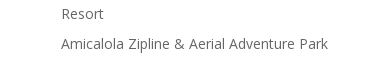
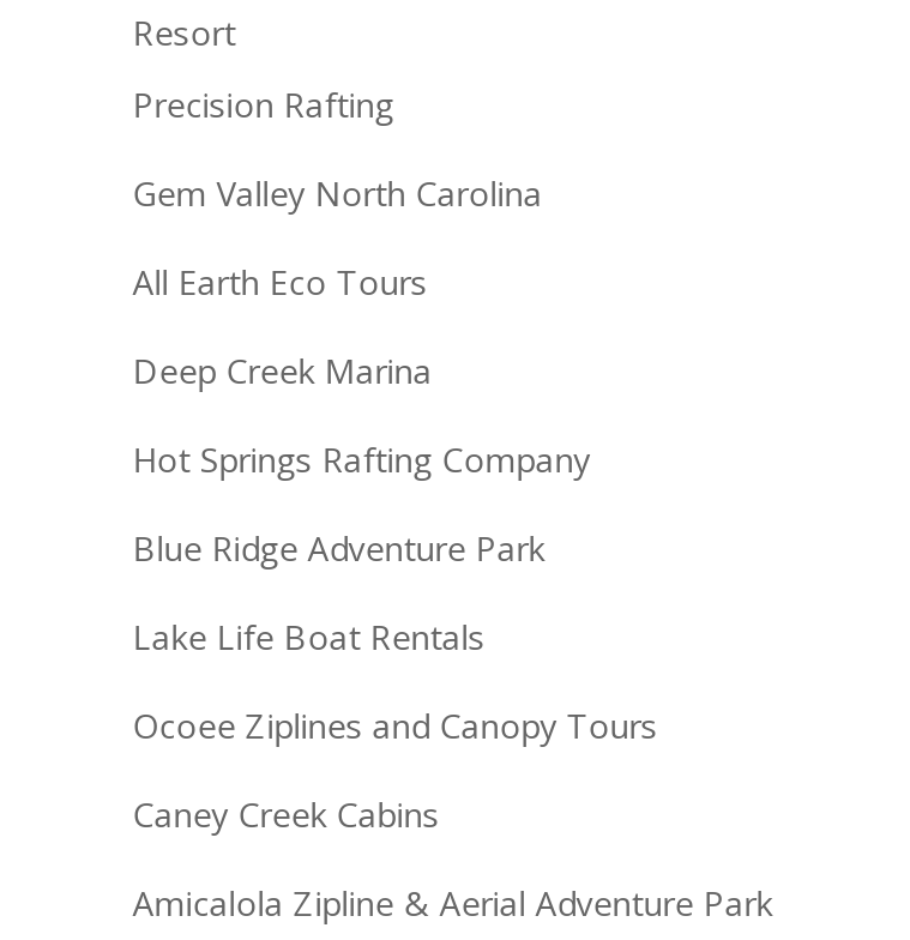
+ Precision Rafting
+ Gem Valley North Carolina
+ All Earth Eco Tours
+ Deep Creek Marina
+ Hot Springs Rafting Company
+ Blue Ridge Adventure Park
+ Lake Life Boat Rentals
+ Ocoee Ziplines and Canopy Tours
+ Caney Creek Cabins
